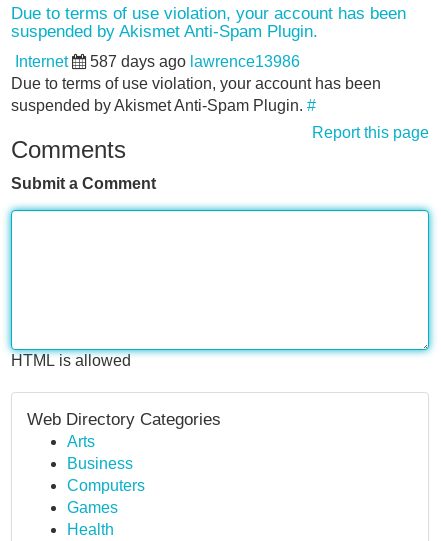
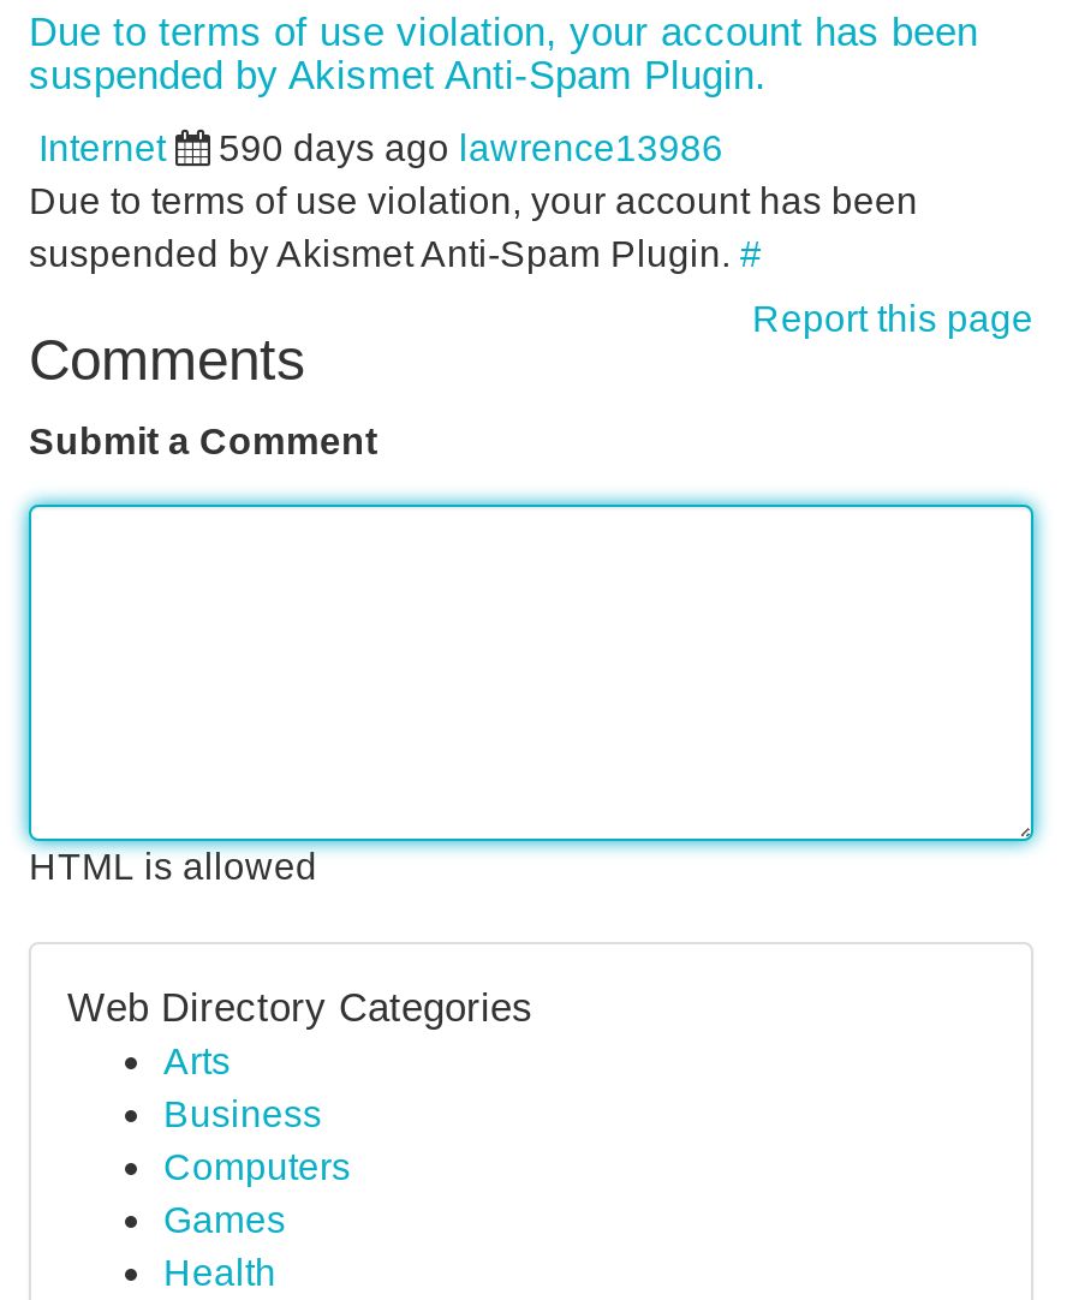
- 587 days ago lawrence13986
+ 590 days ago lawrence13986
